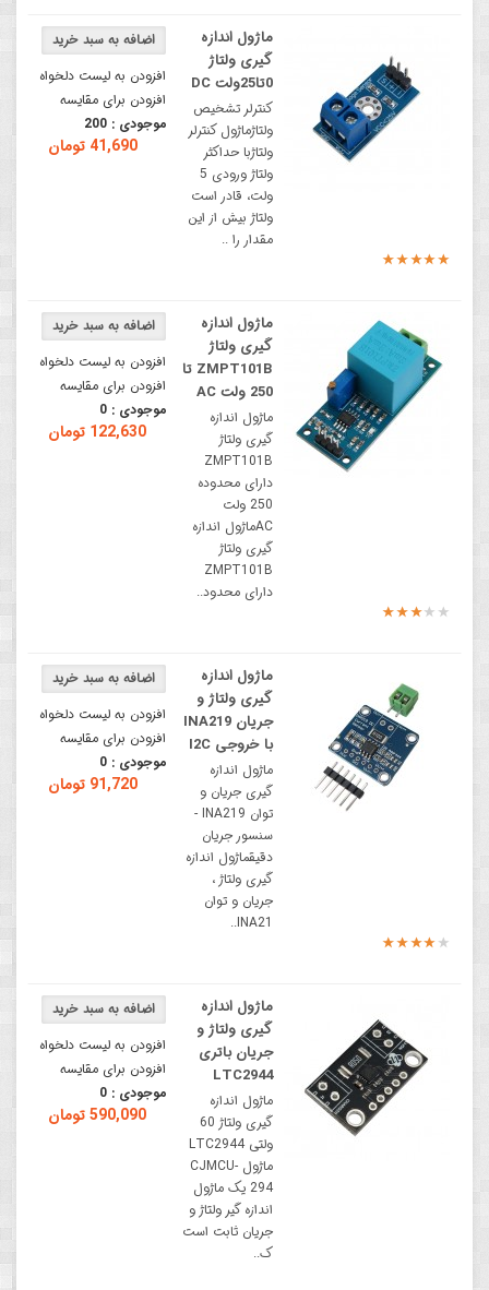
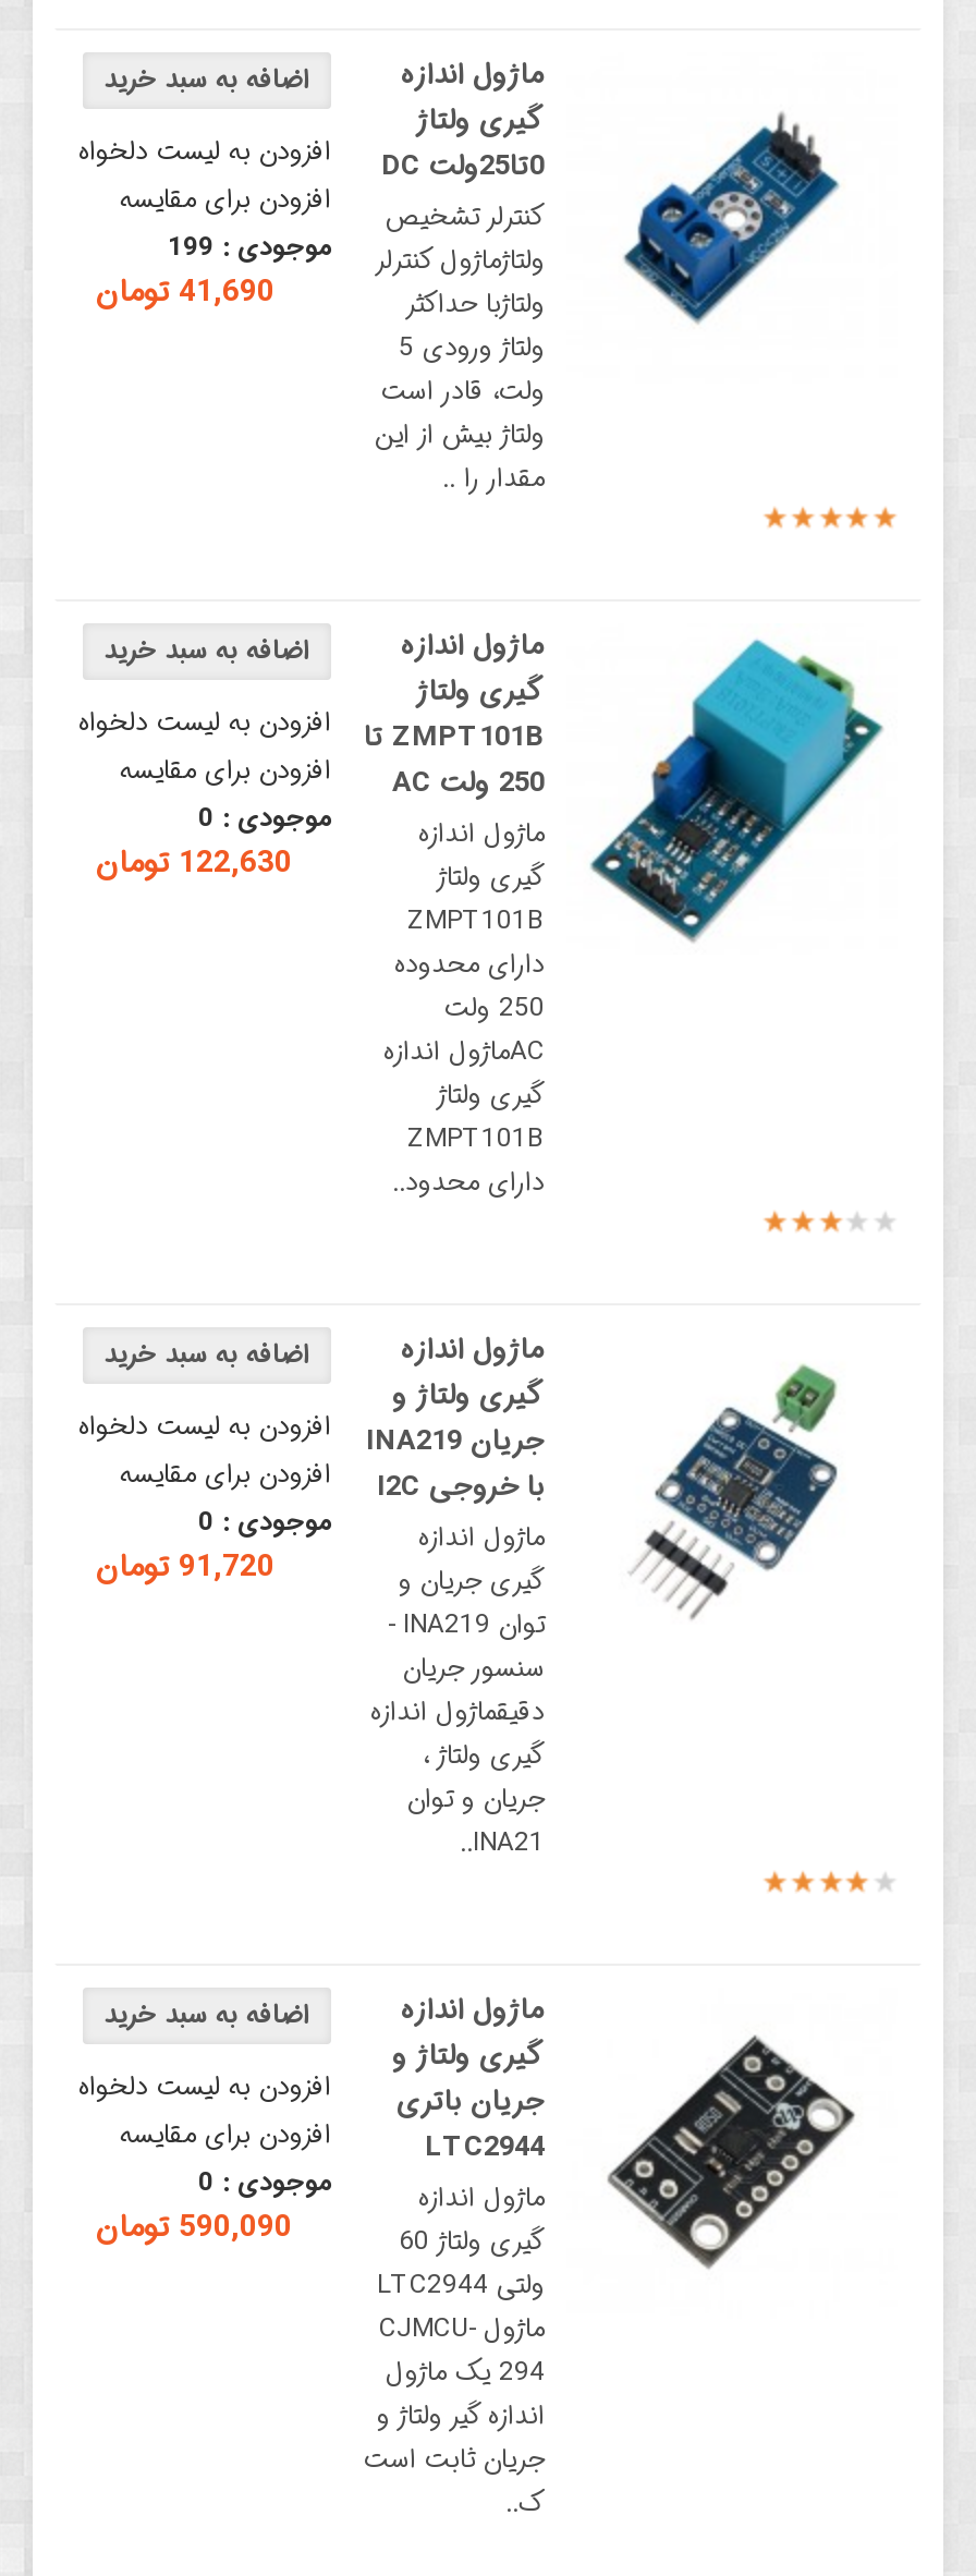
- ولتاژماژول کنترلر موجودی : 200
+ ولتاژماژول کنترلر موجودی : 199
